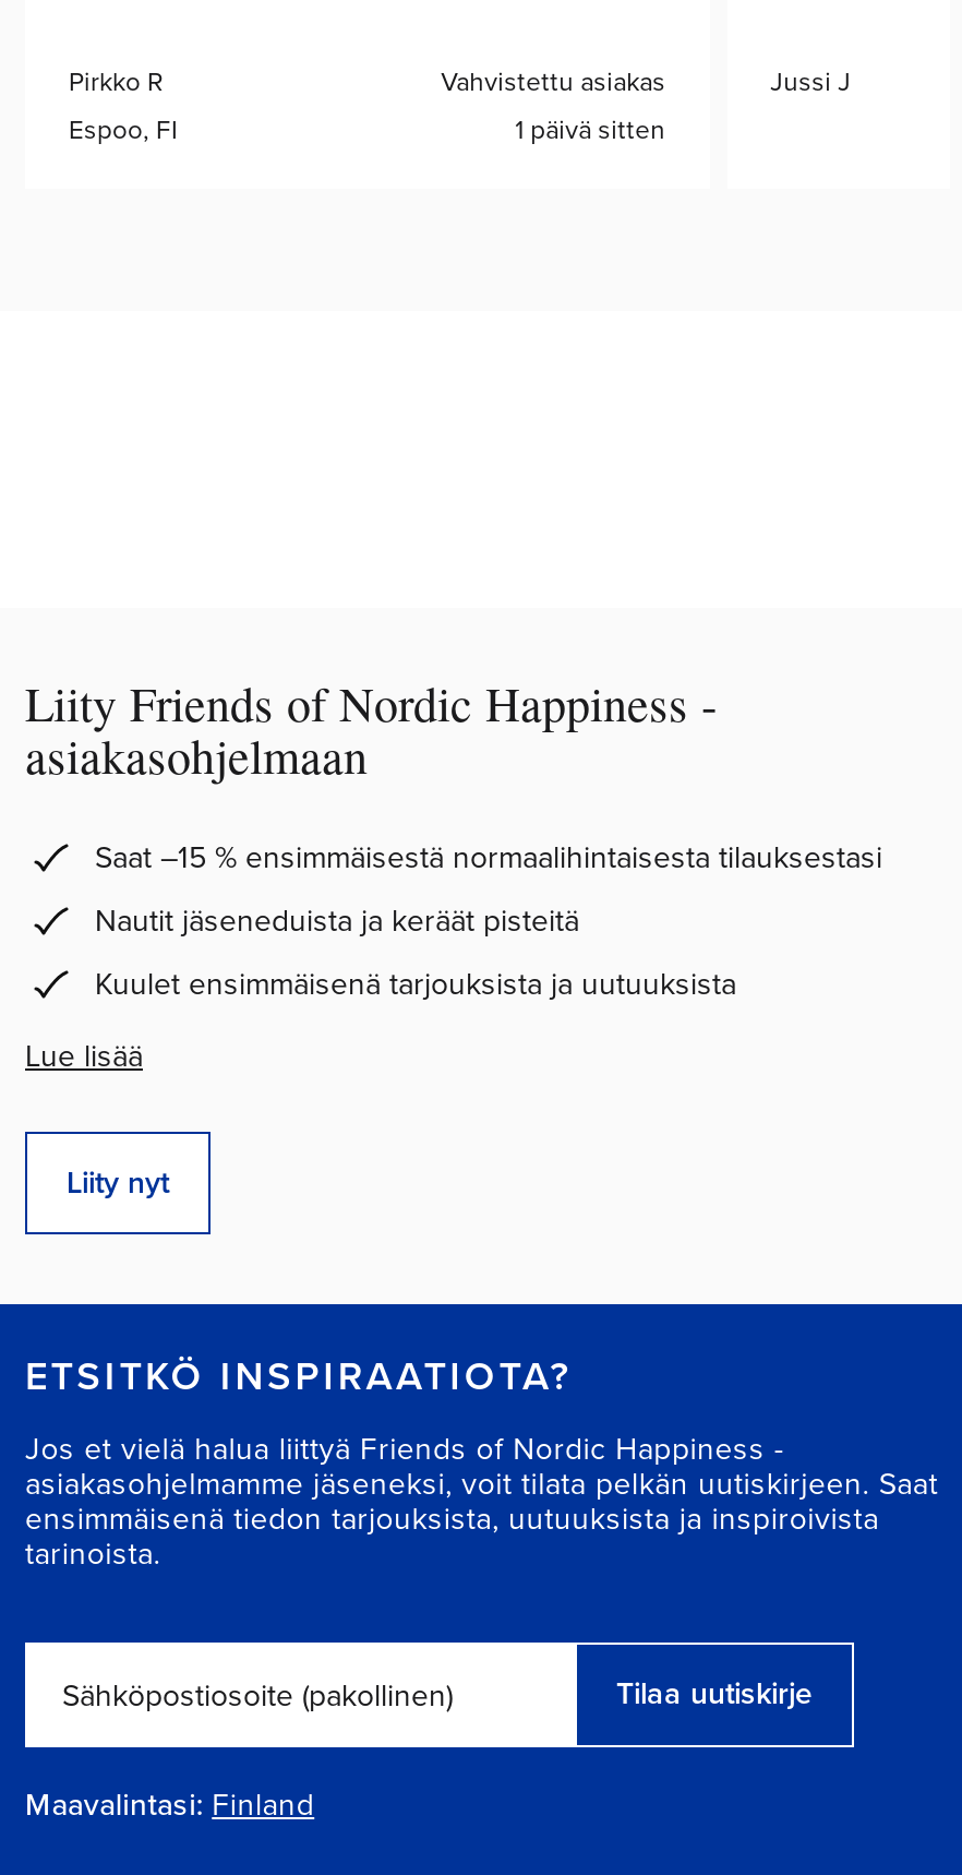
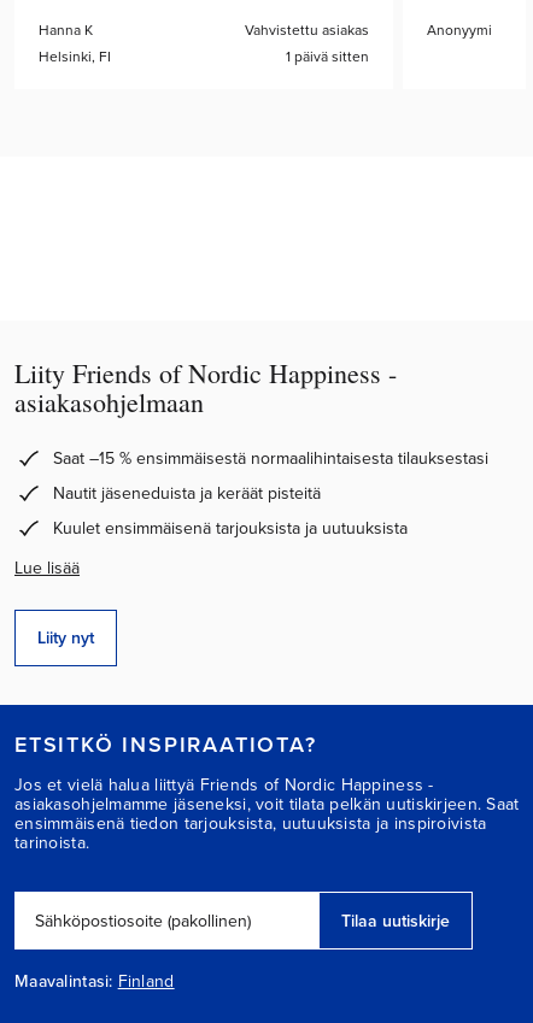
- Pirkko R
+ Hanna K

- Jussi J
+ Anonyymi

- Espoo, FI
+ Helsinki, FI
